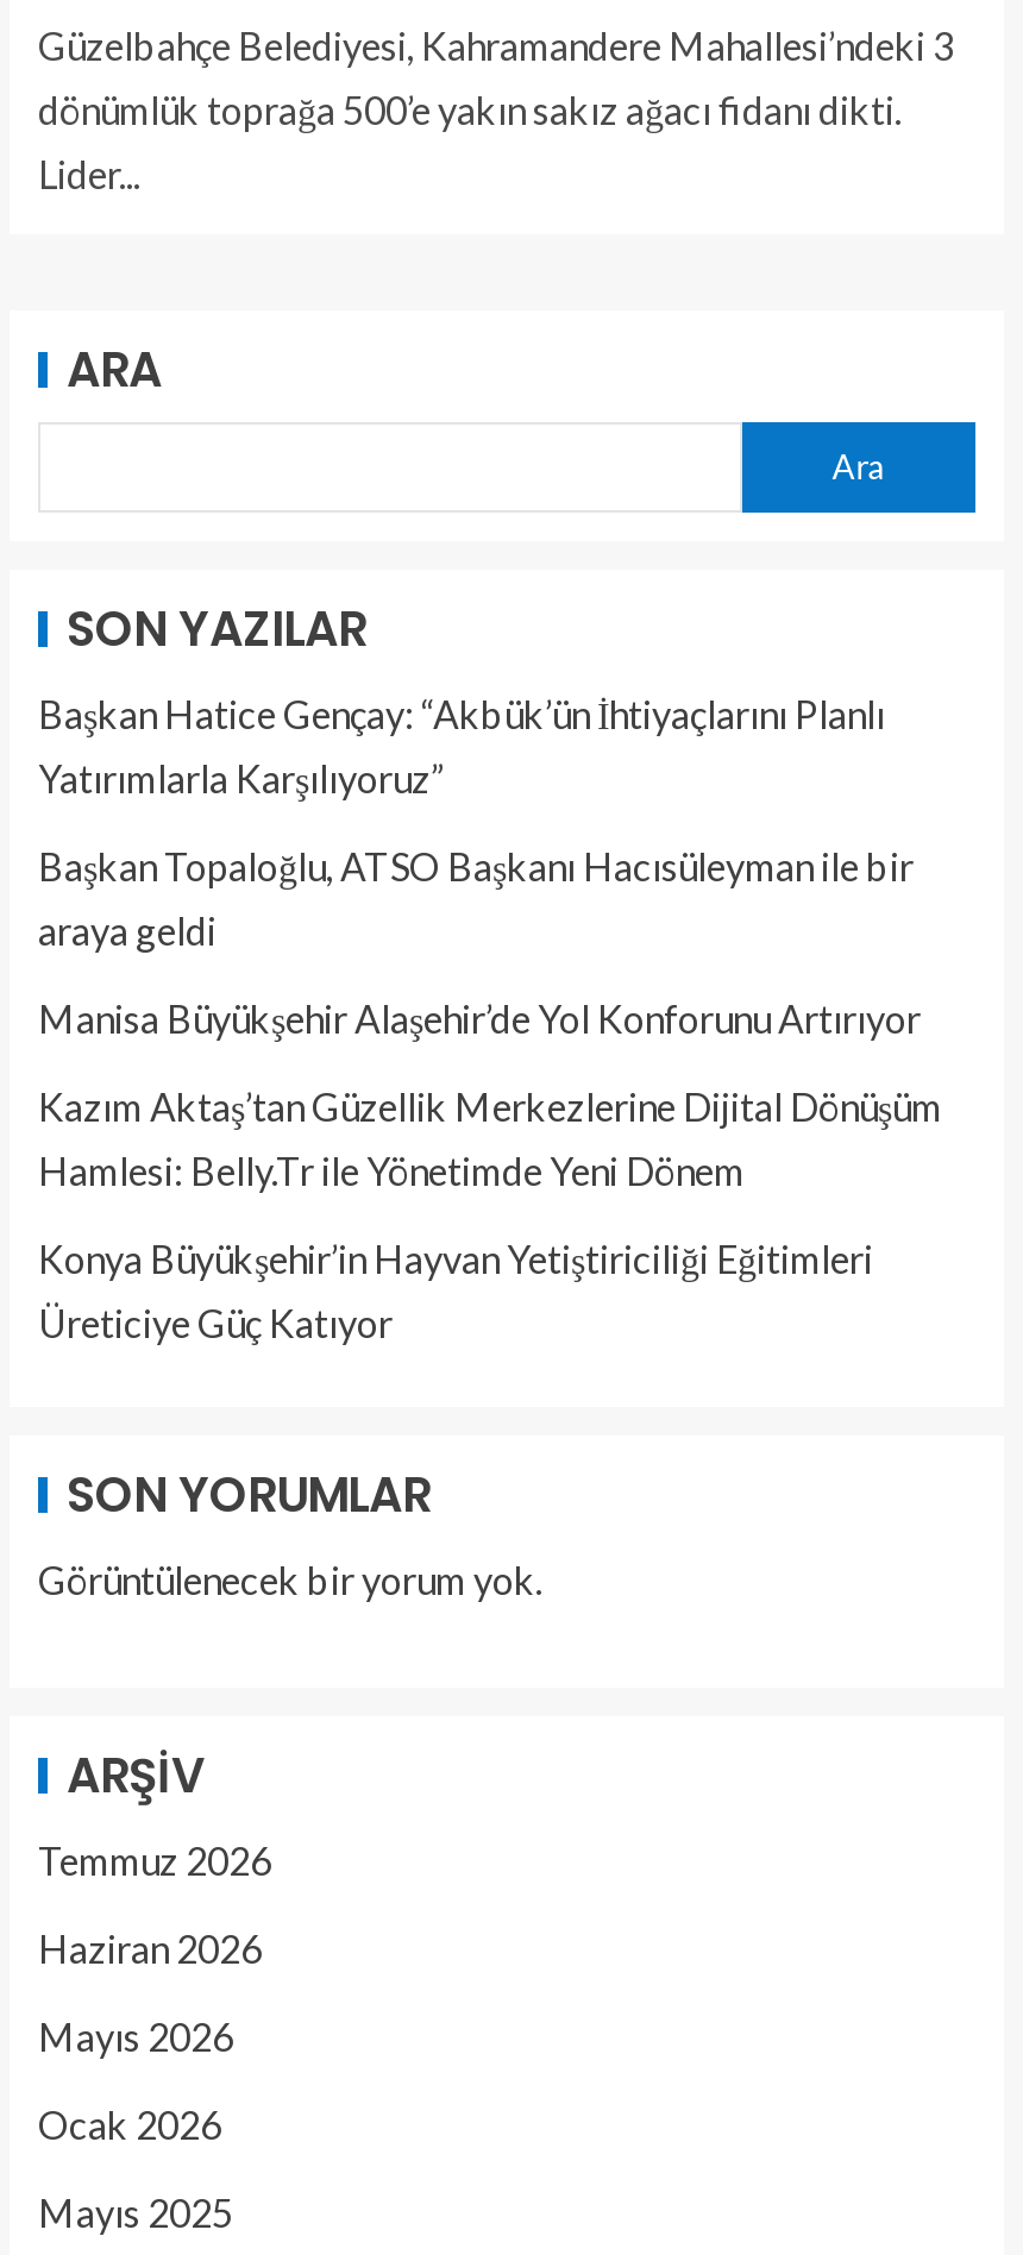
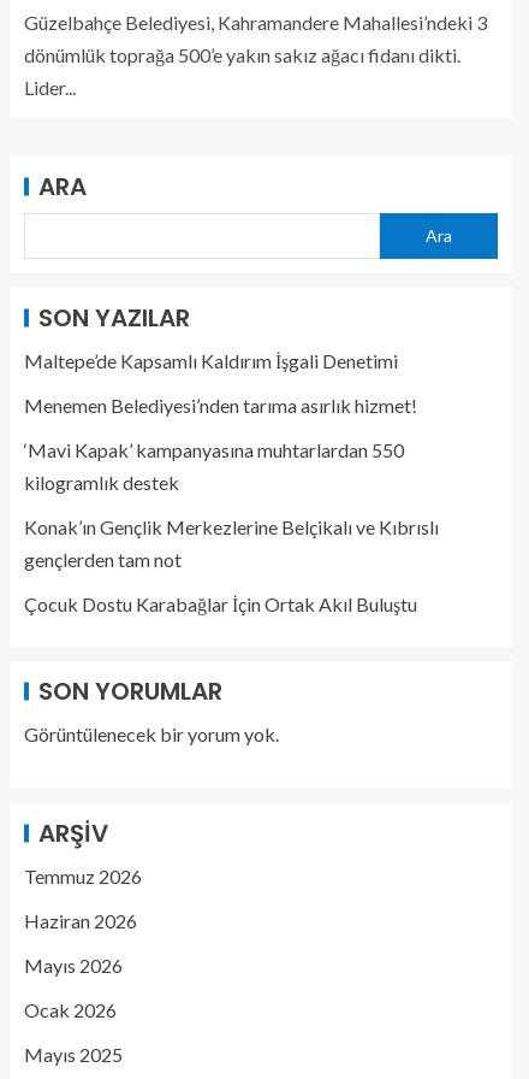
- Başkan Hatice Gençay: “Akbük’ün İhtiyaçlarını Planlı
- Yatırımlarla Karşılıyoruz”
+ Maltepe’de Kapsamlı Kaldırım İşgali Denetimi

- Başkan Topaloğlu, ATSO Başkanı Hacısüleyman ile bir
- araya geldi
+ Menemen Belediyesi’nden tarıma asırlık hizmet!

- Manisa Büyükşehir Alaşehir’de Yol Konforunu Artırıyor
+ ‘Mavi Kapak’ kampanyasına muhtarlardan 550
+ kilogramlık destek

- Kazım Aktaş’tan Güzellik Merkezlerine Dijital Dönüşüm
- Hamlesi: Belly.Tr ile Yönetimde Yeni Dönem
+ Konak’ın Gençlik Merkezlerine Belçikalı ve Kıbrıslı
+ gençlerden tam not

- Konya Büyükşehir’in Hayvan Yetiştiriciliği Eğitimleri
- Üreticiye Güç Katıyor
+ Çocuk Dostu Karabağlar İçin Ortak Akıl Buluştu
